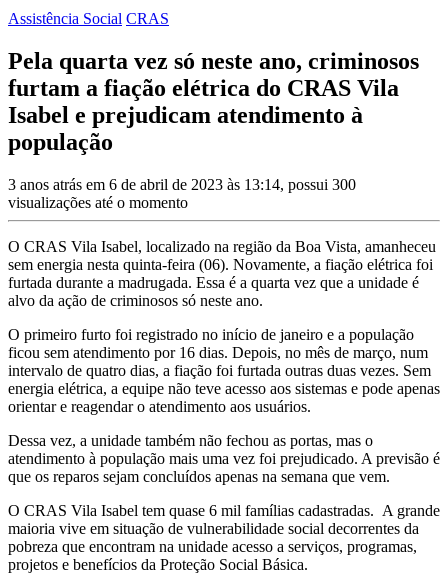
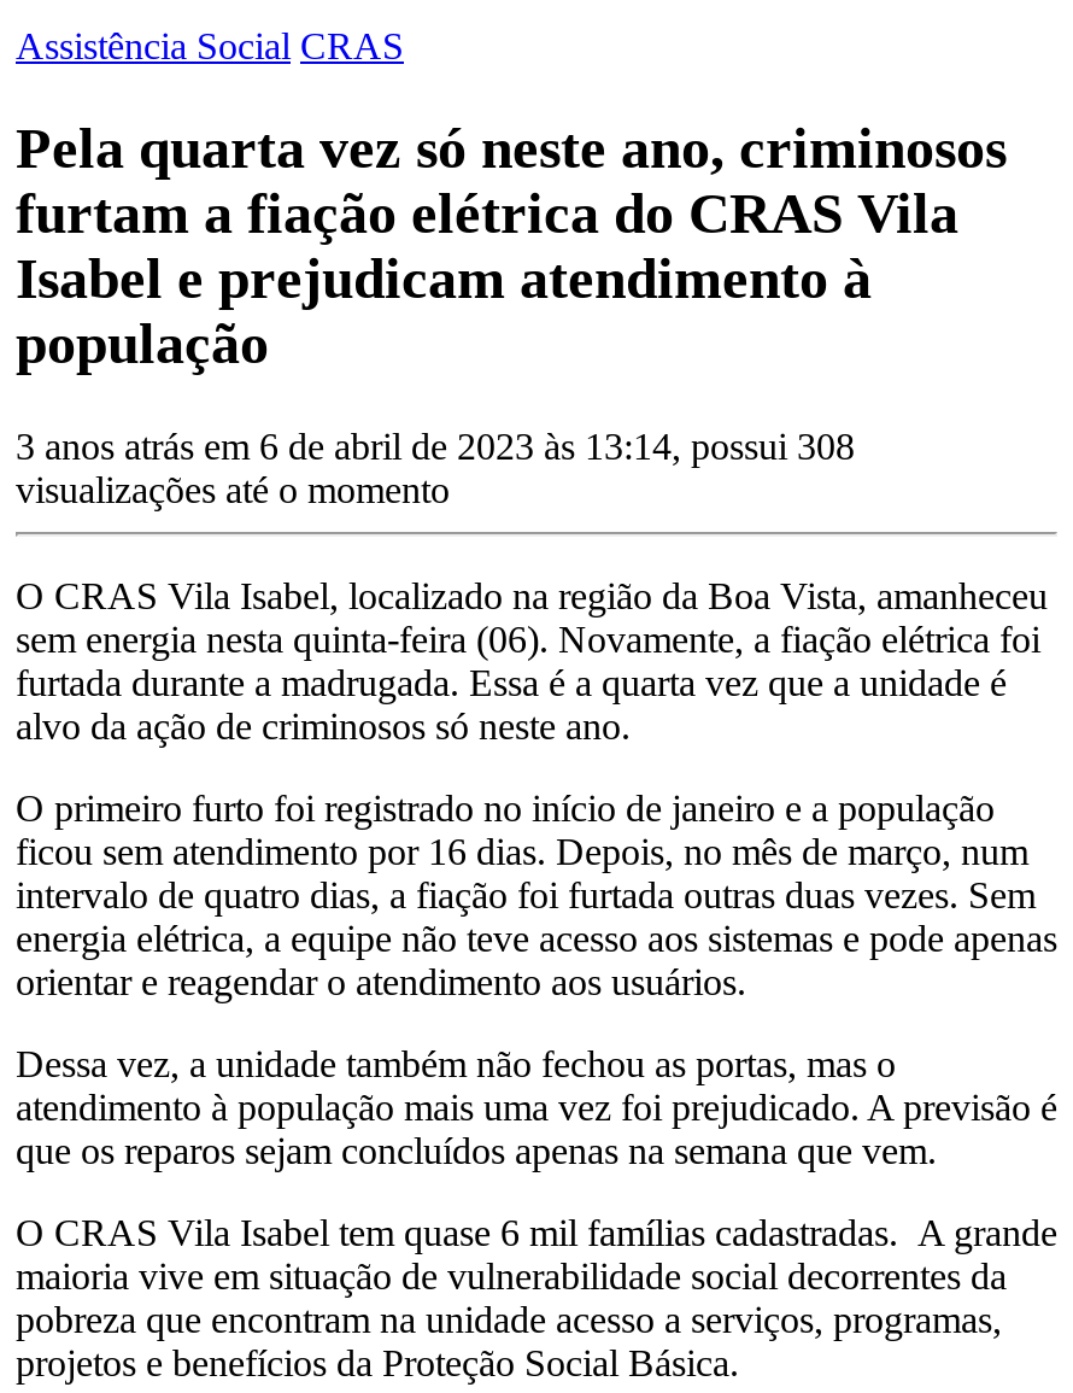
- 3 anos atrás em 6 de abril de 2023 às 13:14, possui 300
+ 3 anos atrás em 6 de abril de 2023 às 13:14, possui 308
